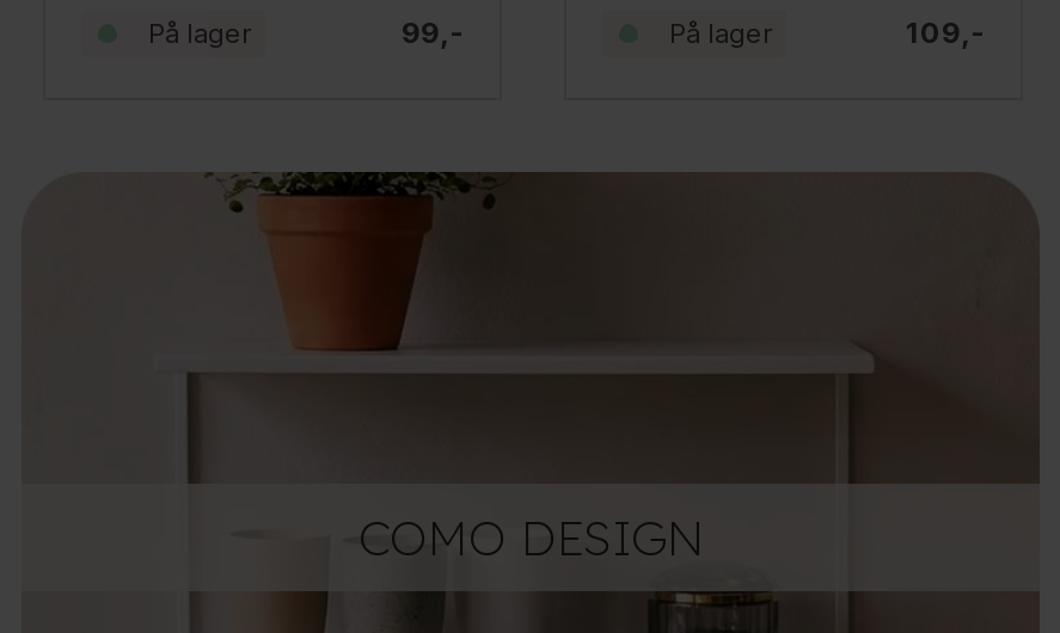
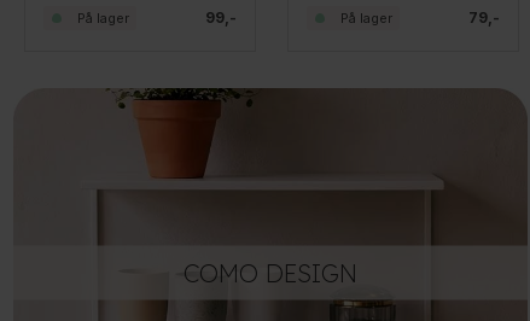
- 109,-
+ 79,-
